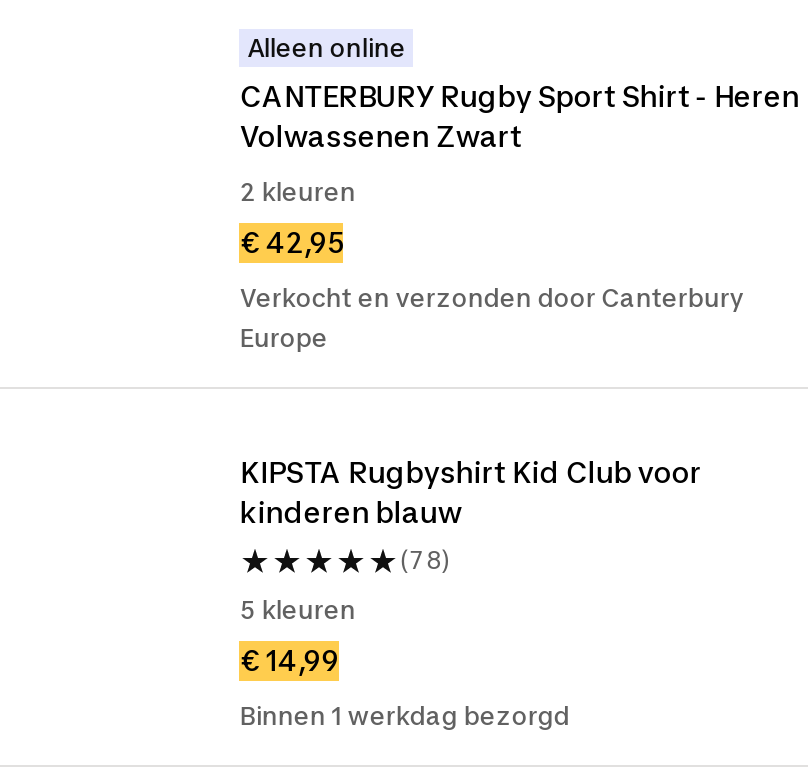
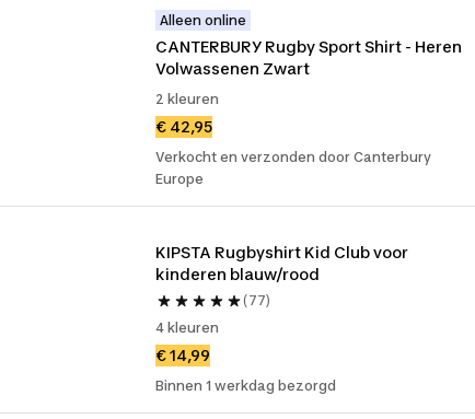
- kinderen blauw
+ kinderen blauw/rood

- (78)
+ (77)

- 5 kleuren
+ 4 kleuren
